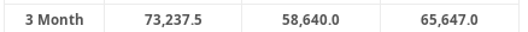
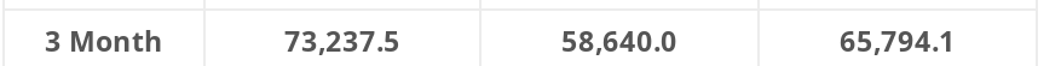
- 65,647.0
+ 65,794.1
